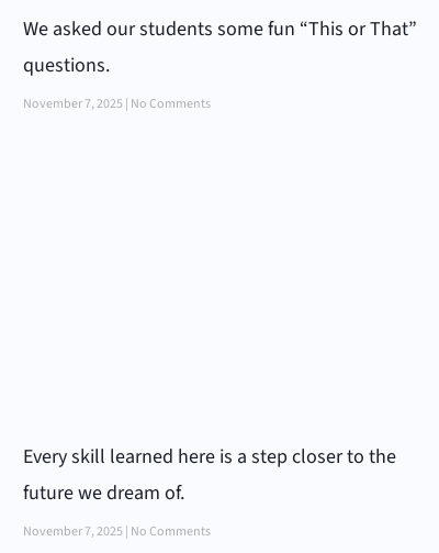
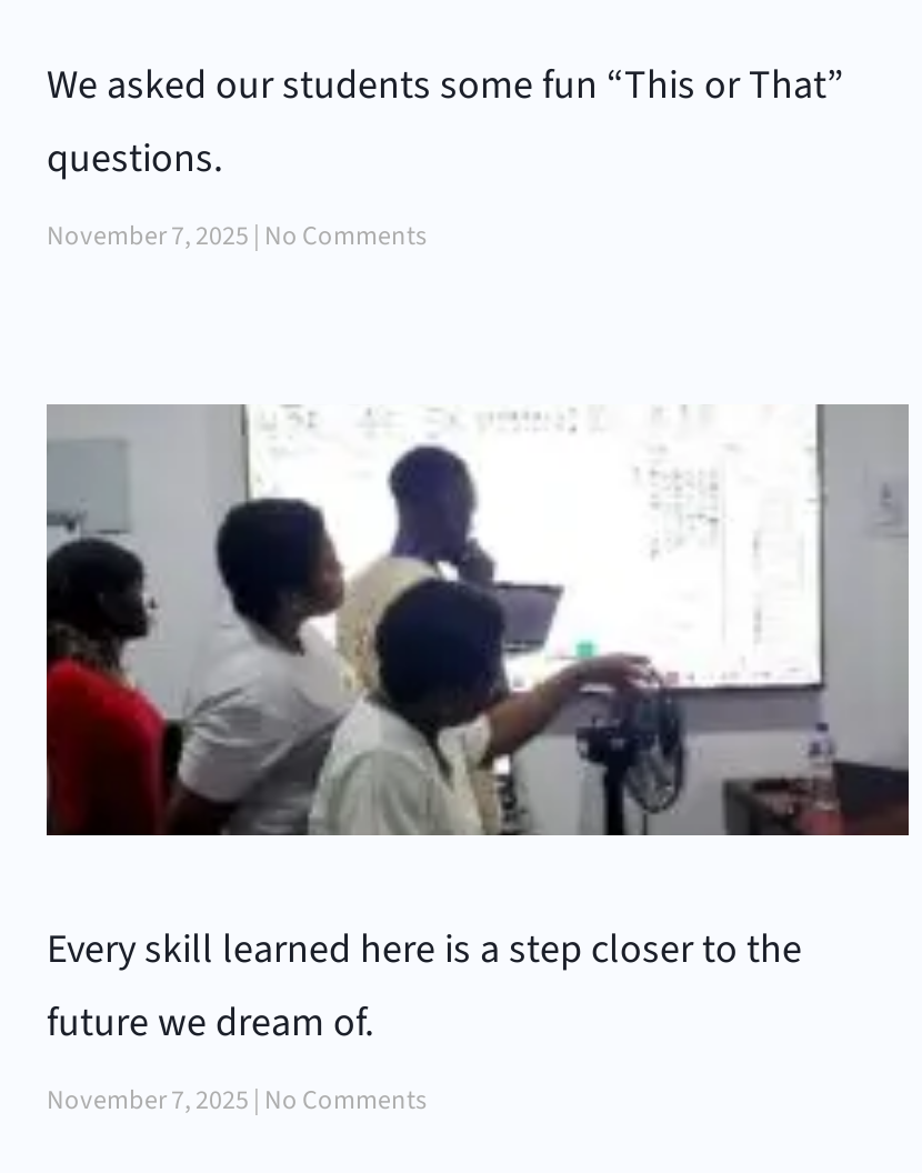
+ [image]
